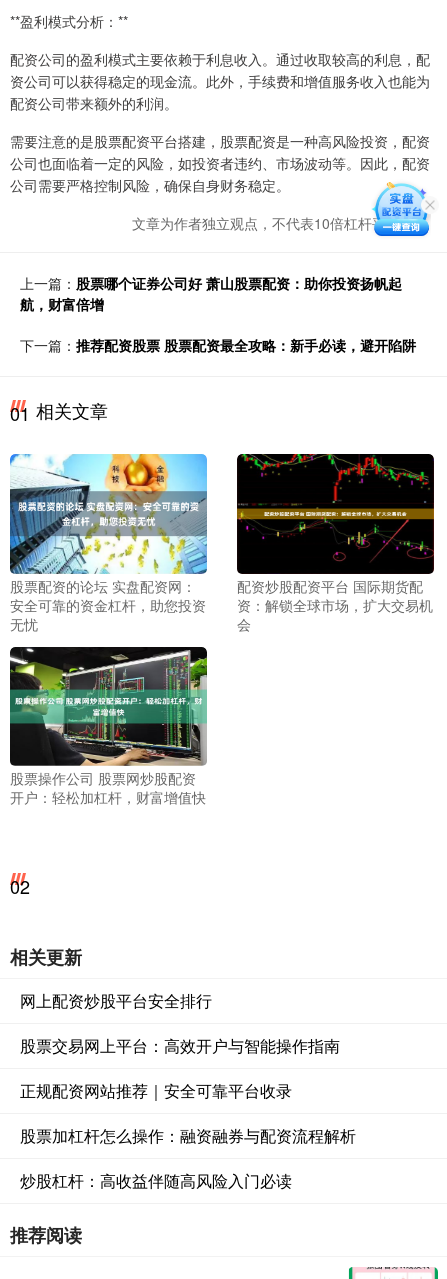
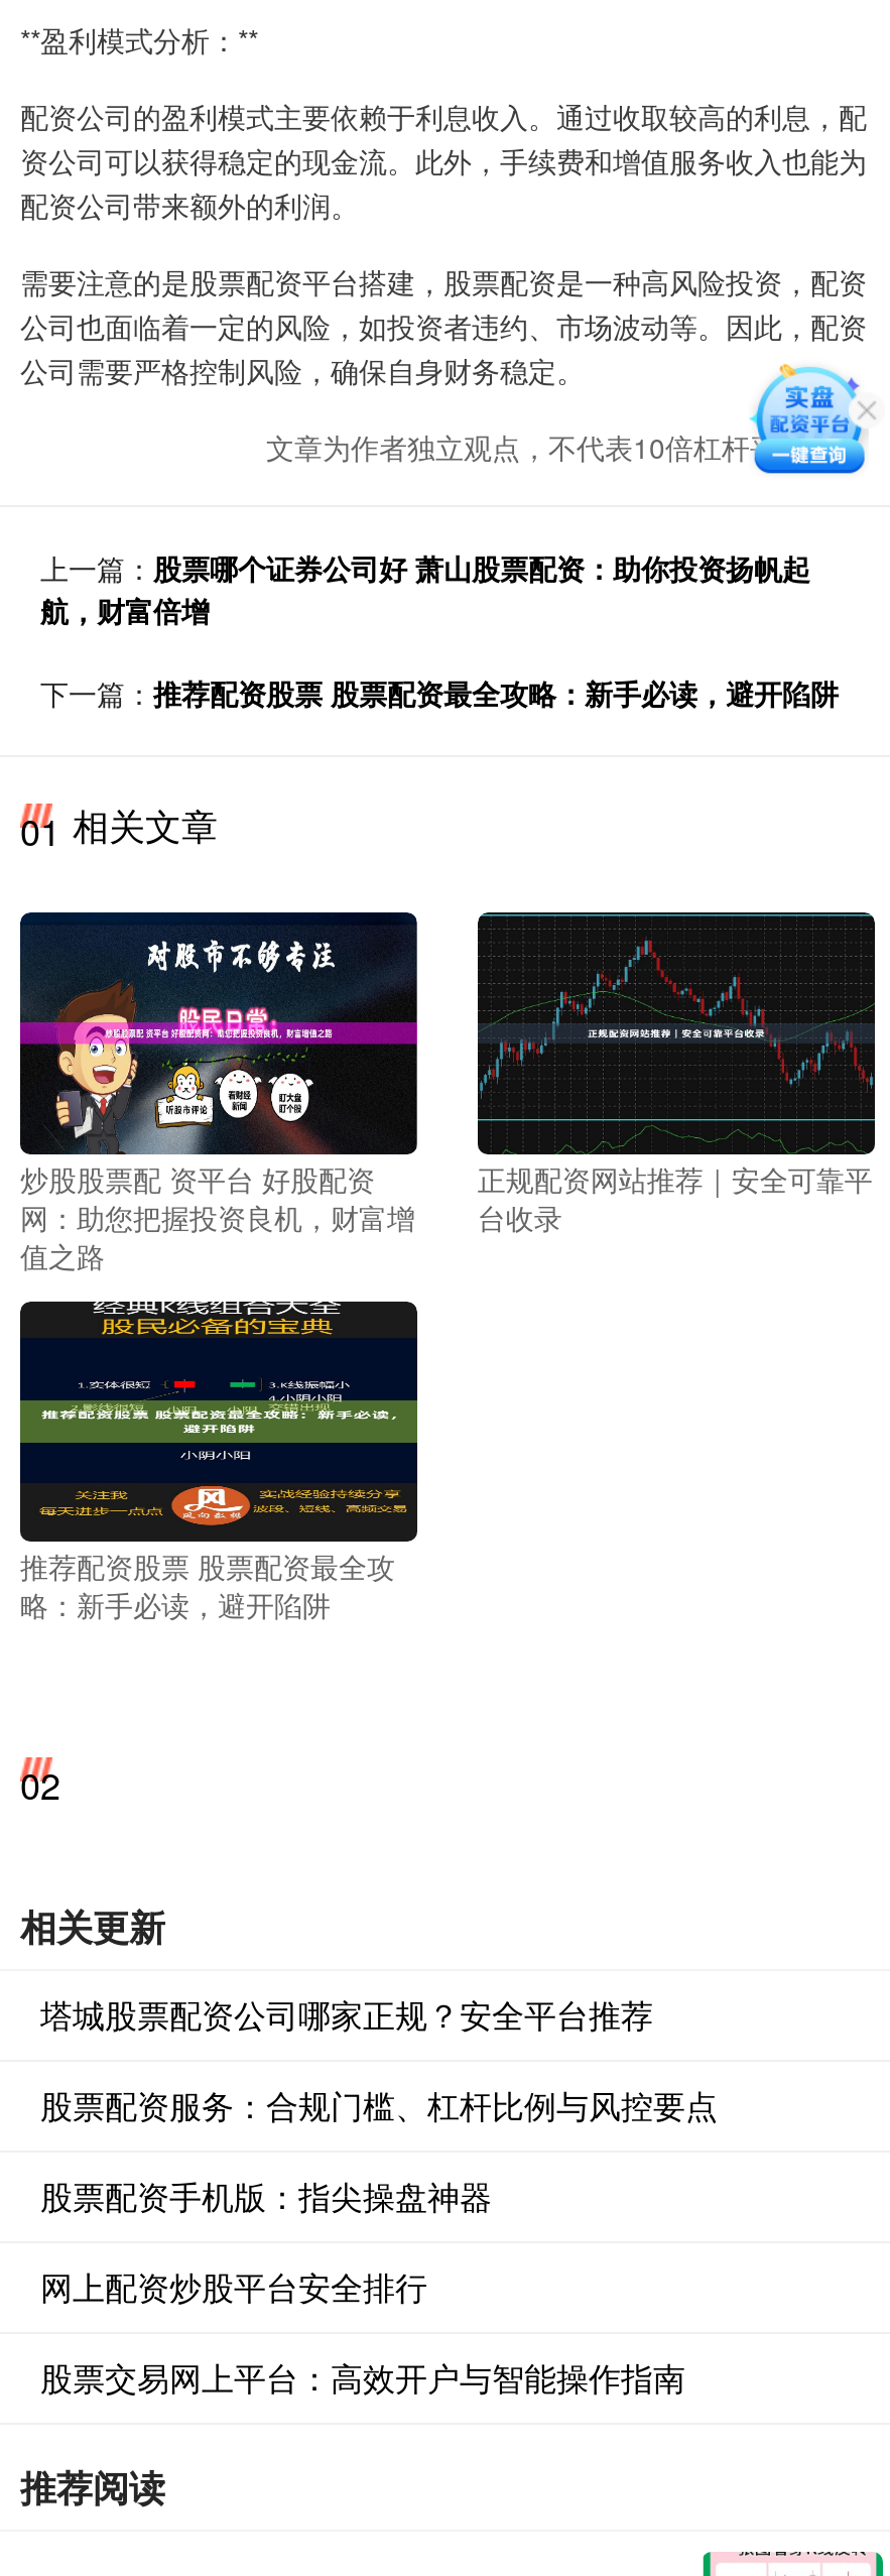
- [image]
- 股票配资的论坛 实盘配资网：
- 安全可靠的资金杠杆，助您投资
- 无忧
+ [image]
+ 炒股股票配 资平台 好股配资
+ 网：助您把握投资良机，财富增
+ 值之路

- [image]
- 配资炒股配资平台 国际期货配
- 资：解锁全球市场，扩大交易机
- 会
+ [image]
+ 正规配资网站推荐｜安全可靠平
+ 台收录

- [image]
- 股票操作公司 股票网炒股配资
- 开户：轻松加杠杆，财富增值快
+ [image]
+ 推荐配资股票 股票配资最全攻
+ 略：新手必读，避开陷阱

+ 塔城股票配资公司哪家正规？安全平台推荐
+ 股票配资服务：合规门槛、杠杆比例与风控要点
+ 股票配资手机版：指尖操盘神器

moved down: 网上配资炒股平台安全排行 | 股票交易网上平台：高效开户与智能操作指南

- 正规配资网站推荐｜安全可靠平台收录
- 股票加杠杆怎么操作：融资融券与配资流程解析
- 炒股杠杆：高收益伴随高风险入门必读
